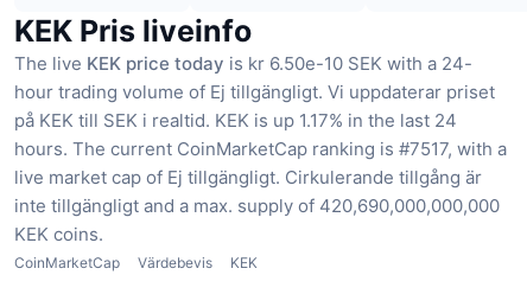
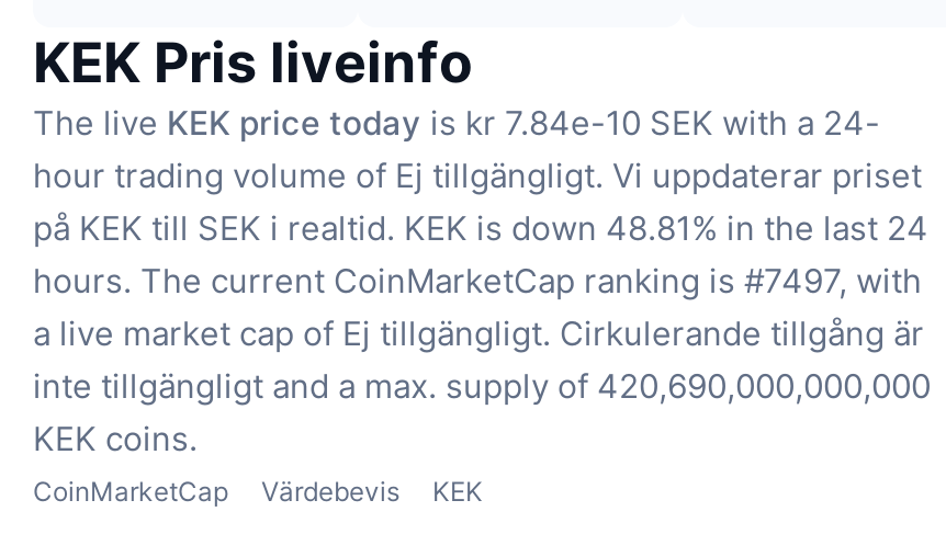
- The live KEK price today is kr 6.50e-10 SEK with a 24-
+ The live KEK price today is kr 7.84e-10 SEK with a 24-

- på KEK till SEK i realtid. KEK is up 1.17% in the last 24
- hours. The current CoinMarketCap ranking is #7517, with a
- live market cap of Ej tillgängligt. Cirkulerande tillgång är
+ på KEK till SEK i realtid. KEK is down 48.81% in the last 24
+ hours. The current CoinMarketCap ranking is #7497, with
+ a live market cap of Ej tillgängligt. Cirkulerande tillgång är
